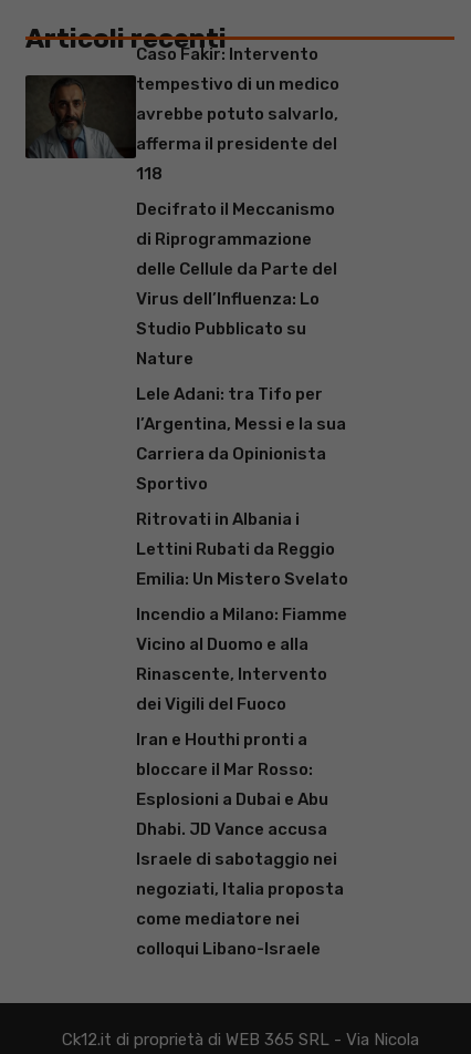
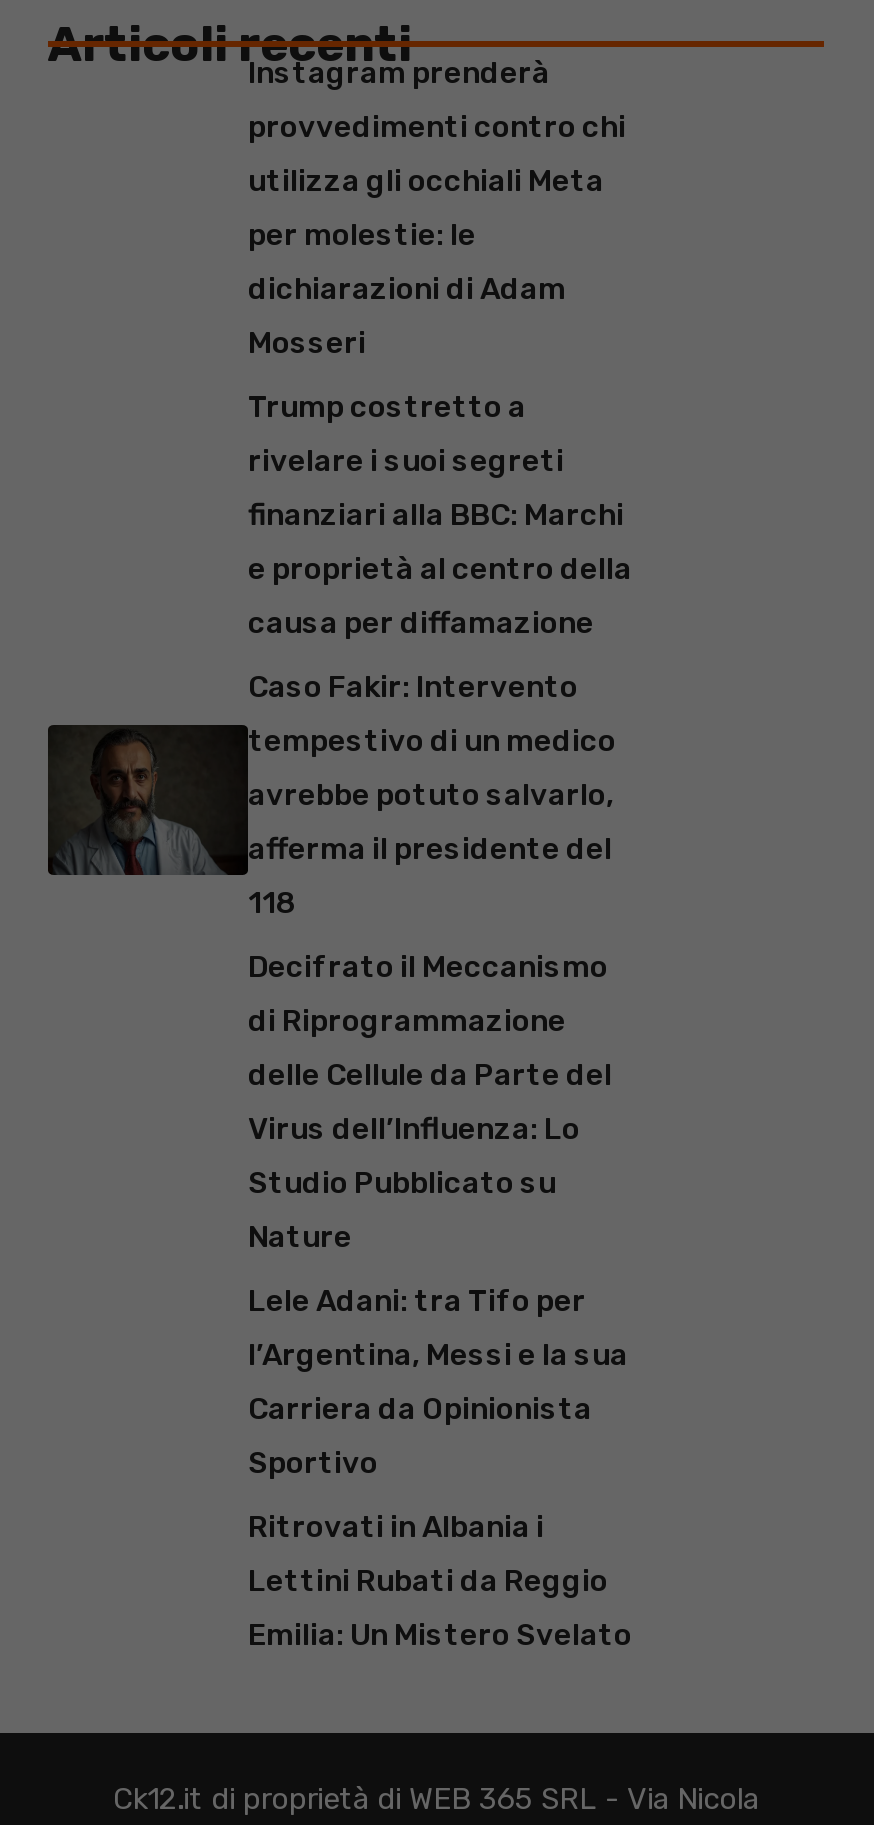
moved down: [image] | Caso Fakir: Intervento | tempestivo di un medico | ... | Lettini Rubati da Reggio | Emilia: Un Mistero Svelato

+ Instagram prenderà
+ provvedimenti contro chi
+ utilizza gli occhiali Meta
+ per molestie: le
+ dichiarazioni di Adam
+ Mosseri
+ Trump costretto a
+ rivelare i suoi segreti
+ finanziari alla BBC: Marchi
+ e proprietà al centro della
+ causa per diffamazione

- Incendio a Milano: Fiamme
- Vicino al Duomo e alla
- Rinascente, Intervento
- dei Vigili del Fuoco
- Iran e Houthi pronti a
- bloccare il Mar Rosso:
- Esplosioni a Dubai e Abu
- Dhabi. JD Vance accusa
- Israele di sabotaggio nei
- negoziati, Italia proposta
- come mediatore nei
- colloqui Libano-Israele
